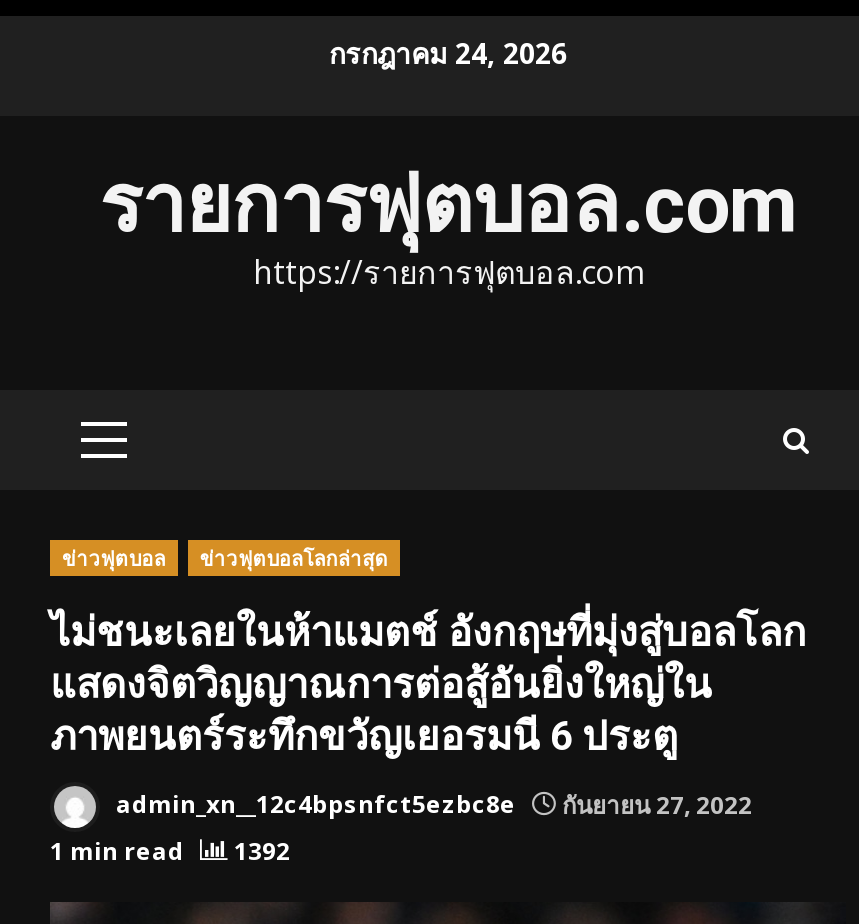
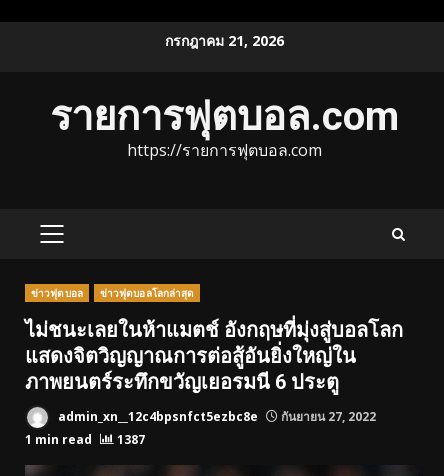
- กรกฎาคม 24, 2026
+ กรกฎาคม 21, 2026

- 1 min read 1392
+ 1 min read 1387
